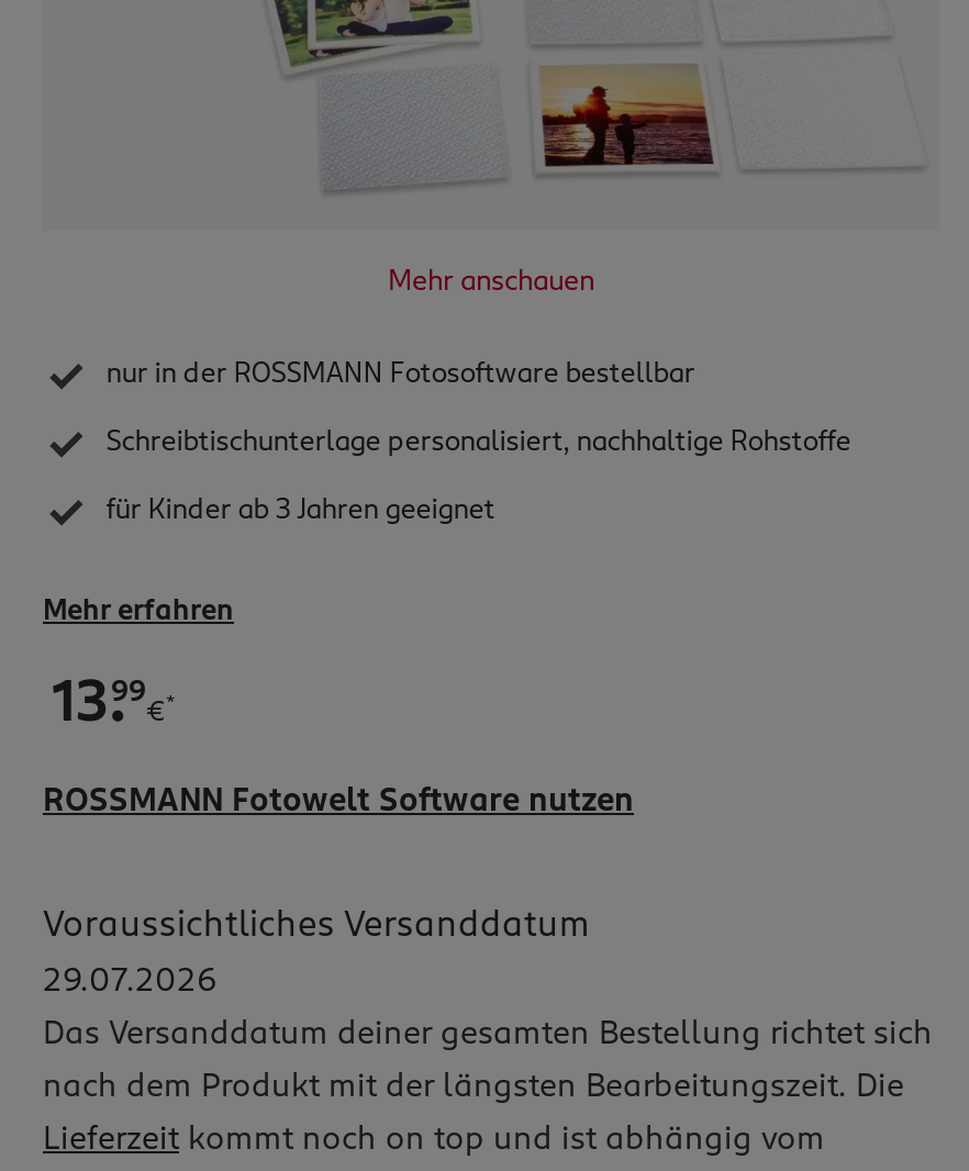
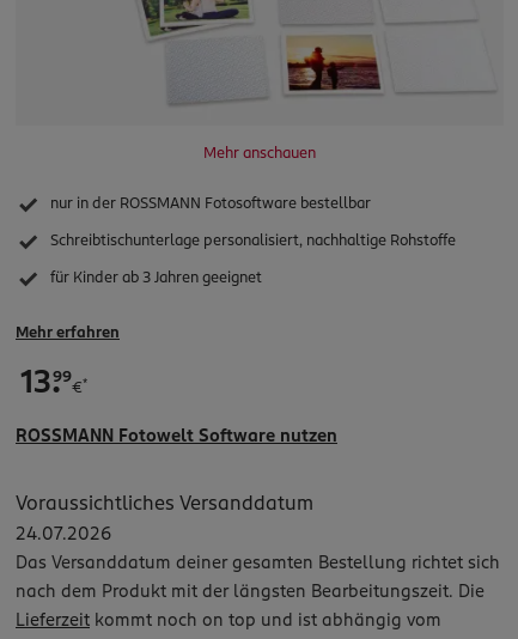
- 29.07.2026
+ 24.07.2026
